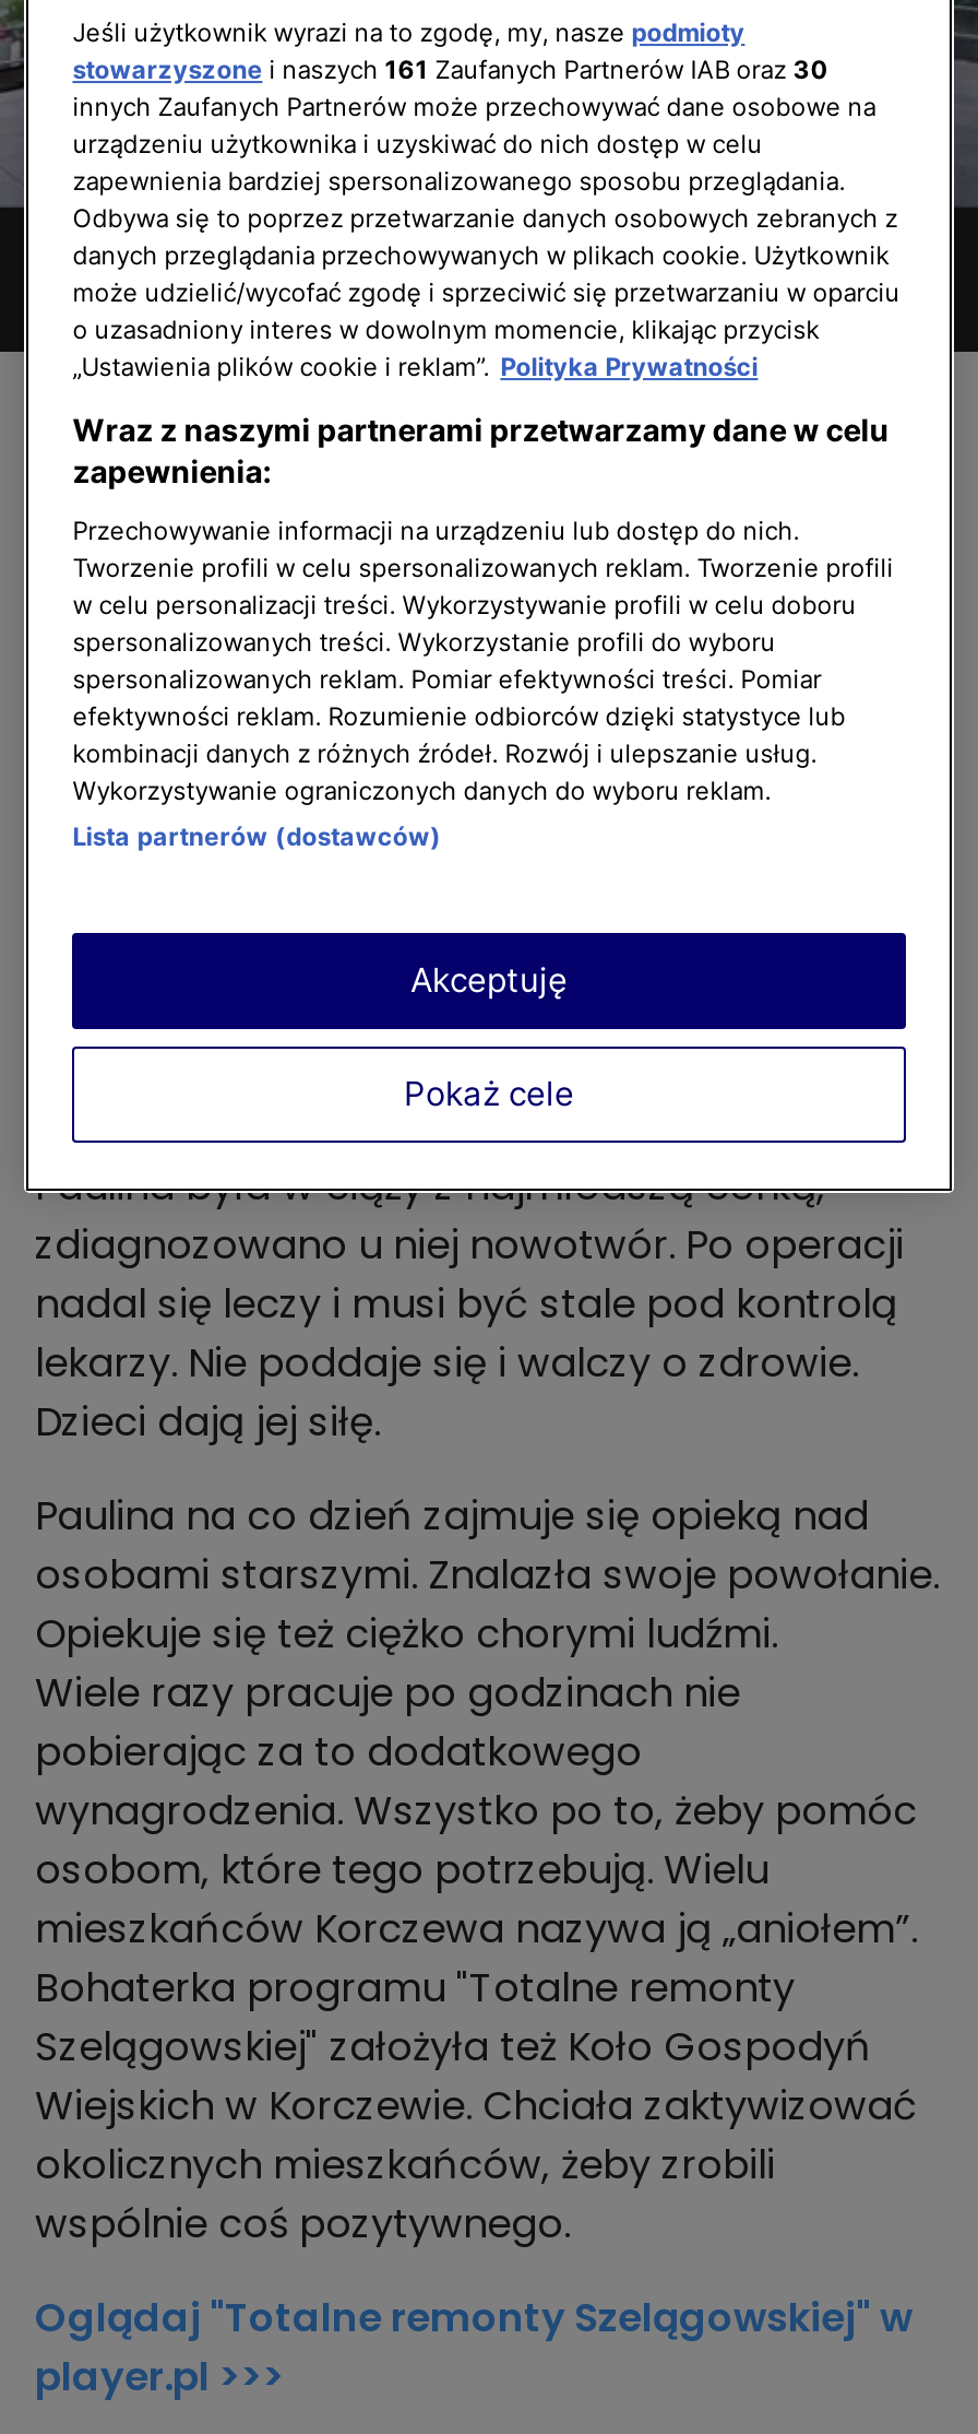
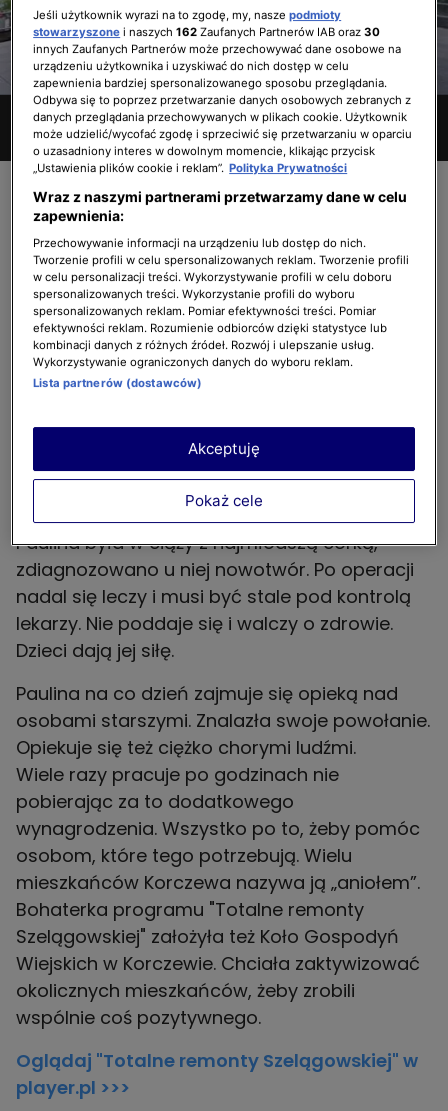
- stowarzyszone i naszych 161 Zaufanych Partnerów IAB oraz 30
+ stowarzyszone i naszych 162 Zaufanych Partnerów IAB oraz 30
